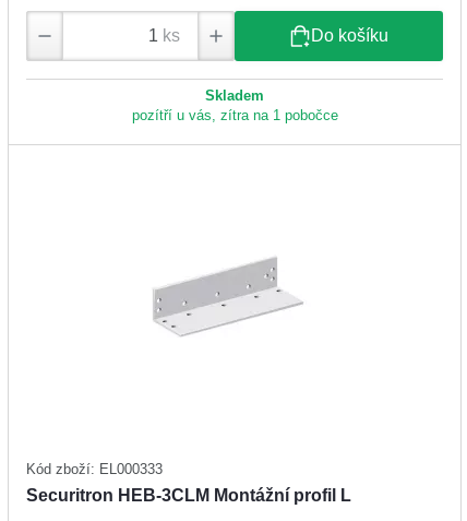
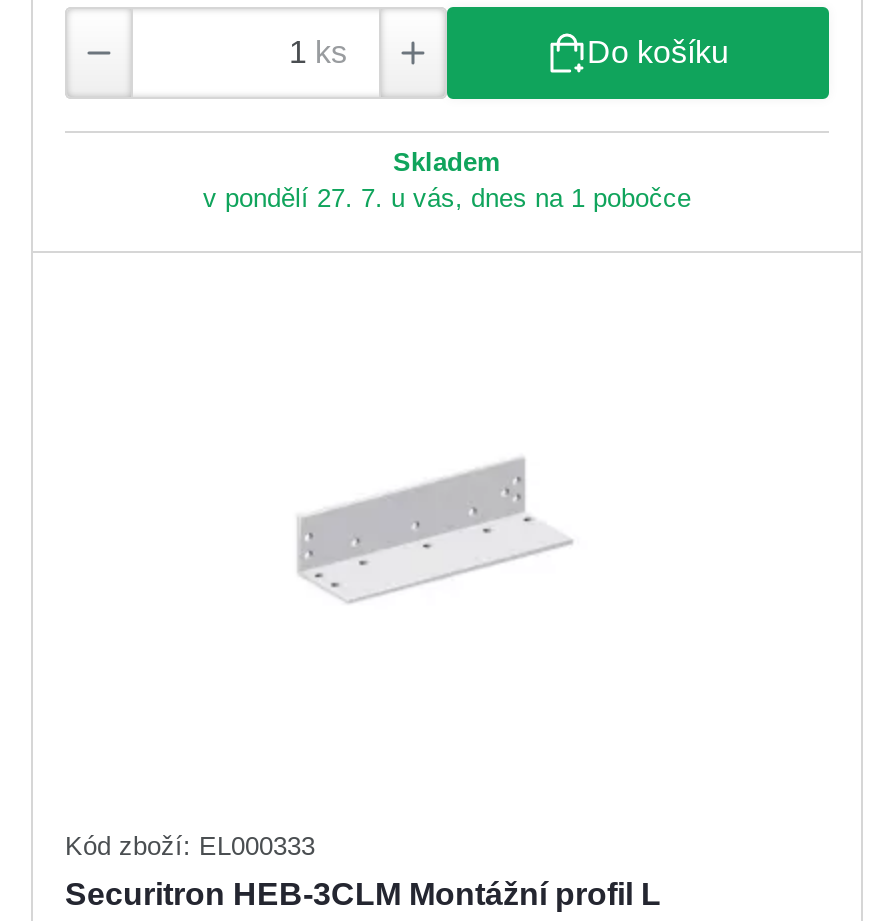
- pozítří u vás, zítra na 1 pobočce
+ v pondělí 27. 7. u vás, dnes na 1 pobočce
